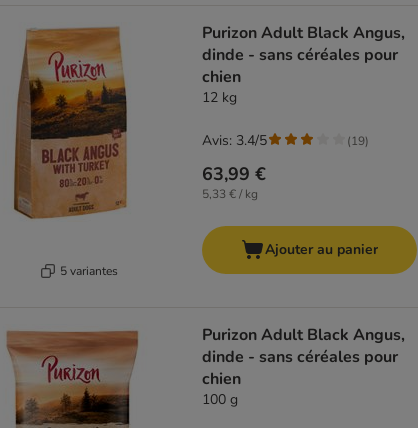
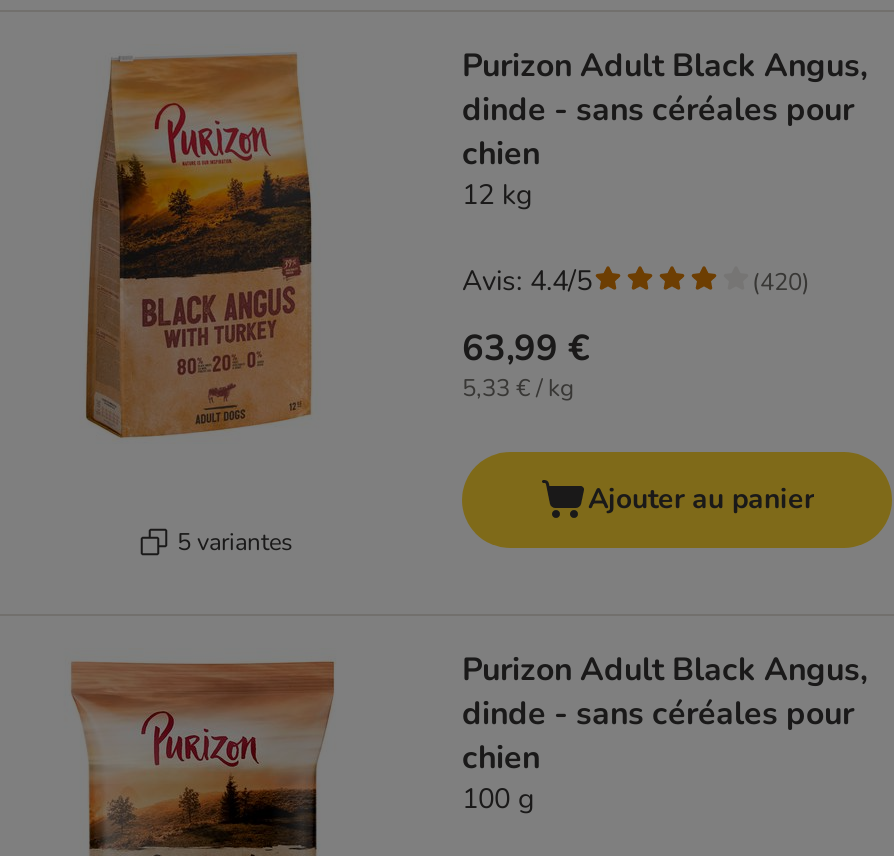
- Avis: 3.4/5
+ Avis: 4.4/5

- (19)
+ (420)
